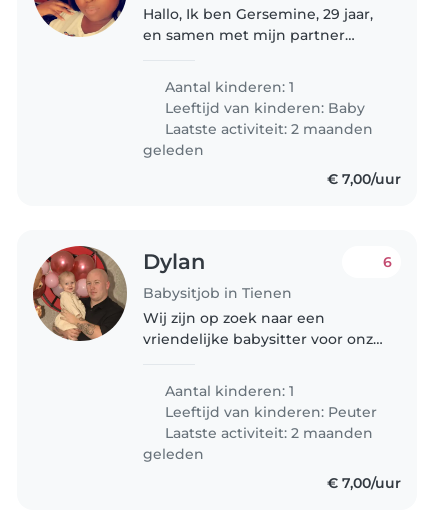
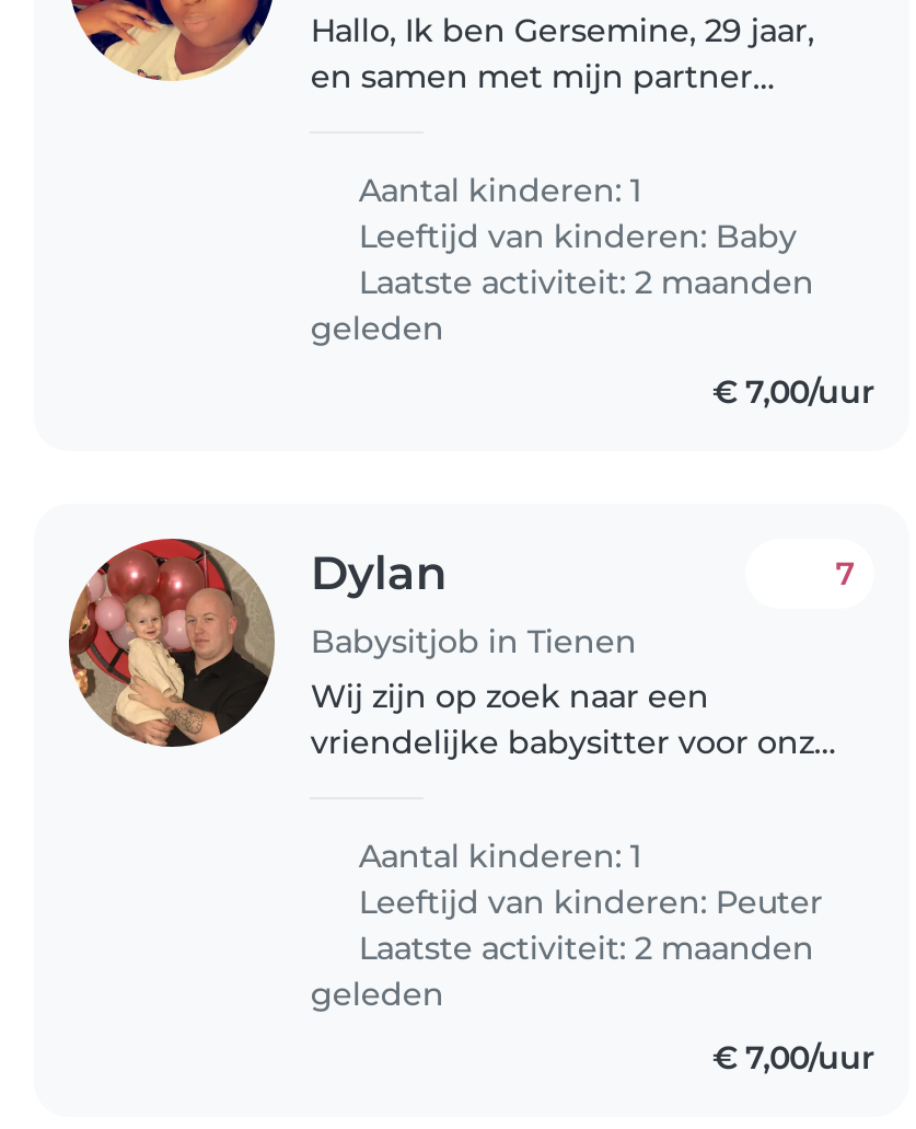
- 6
+ 7
